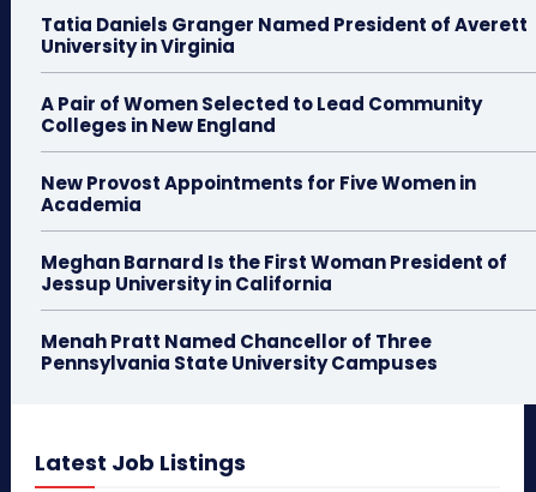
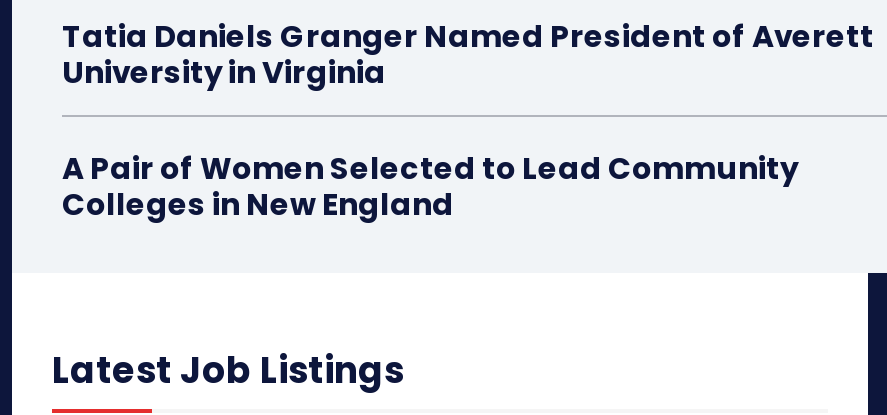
- New Provost Appointments for Five Women in
- Academia
- Meghan Barnard Is the First Woman President of
- Jessup University in California
- Menah Pratt Named Chancellor of Three
- Pennsylvania State University Campuses
